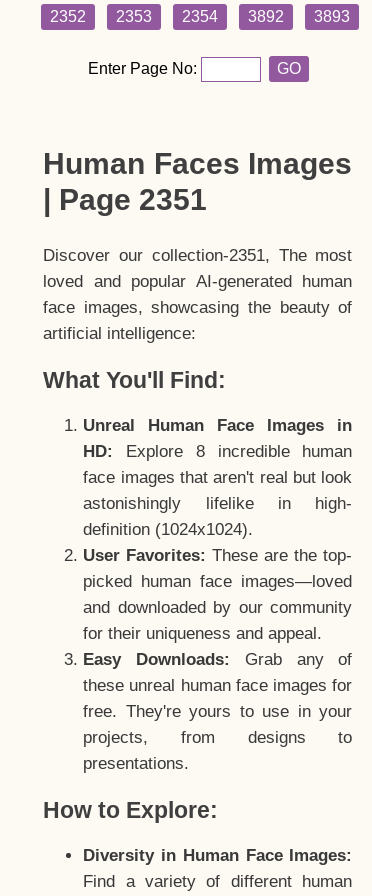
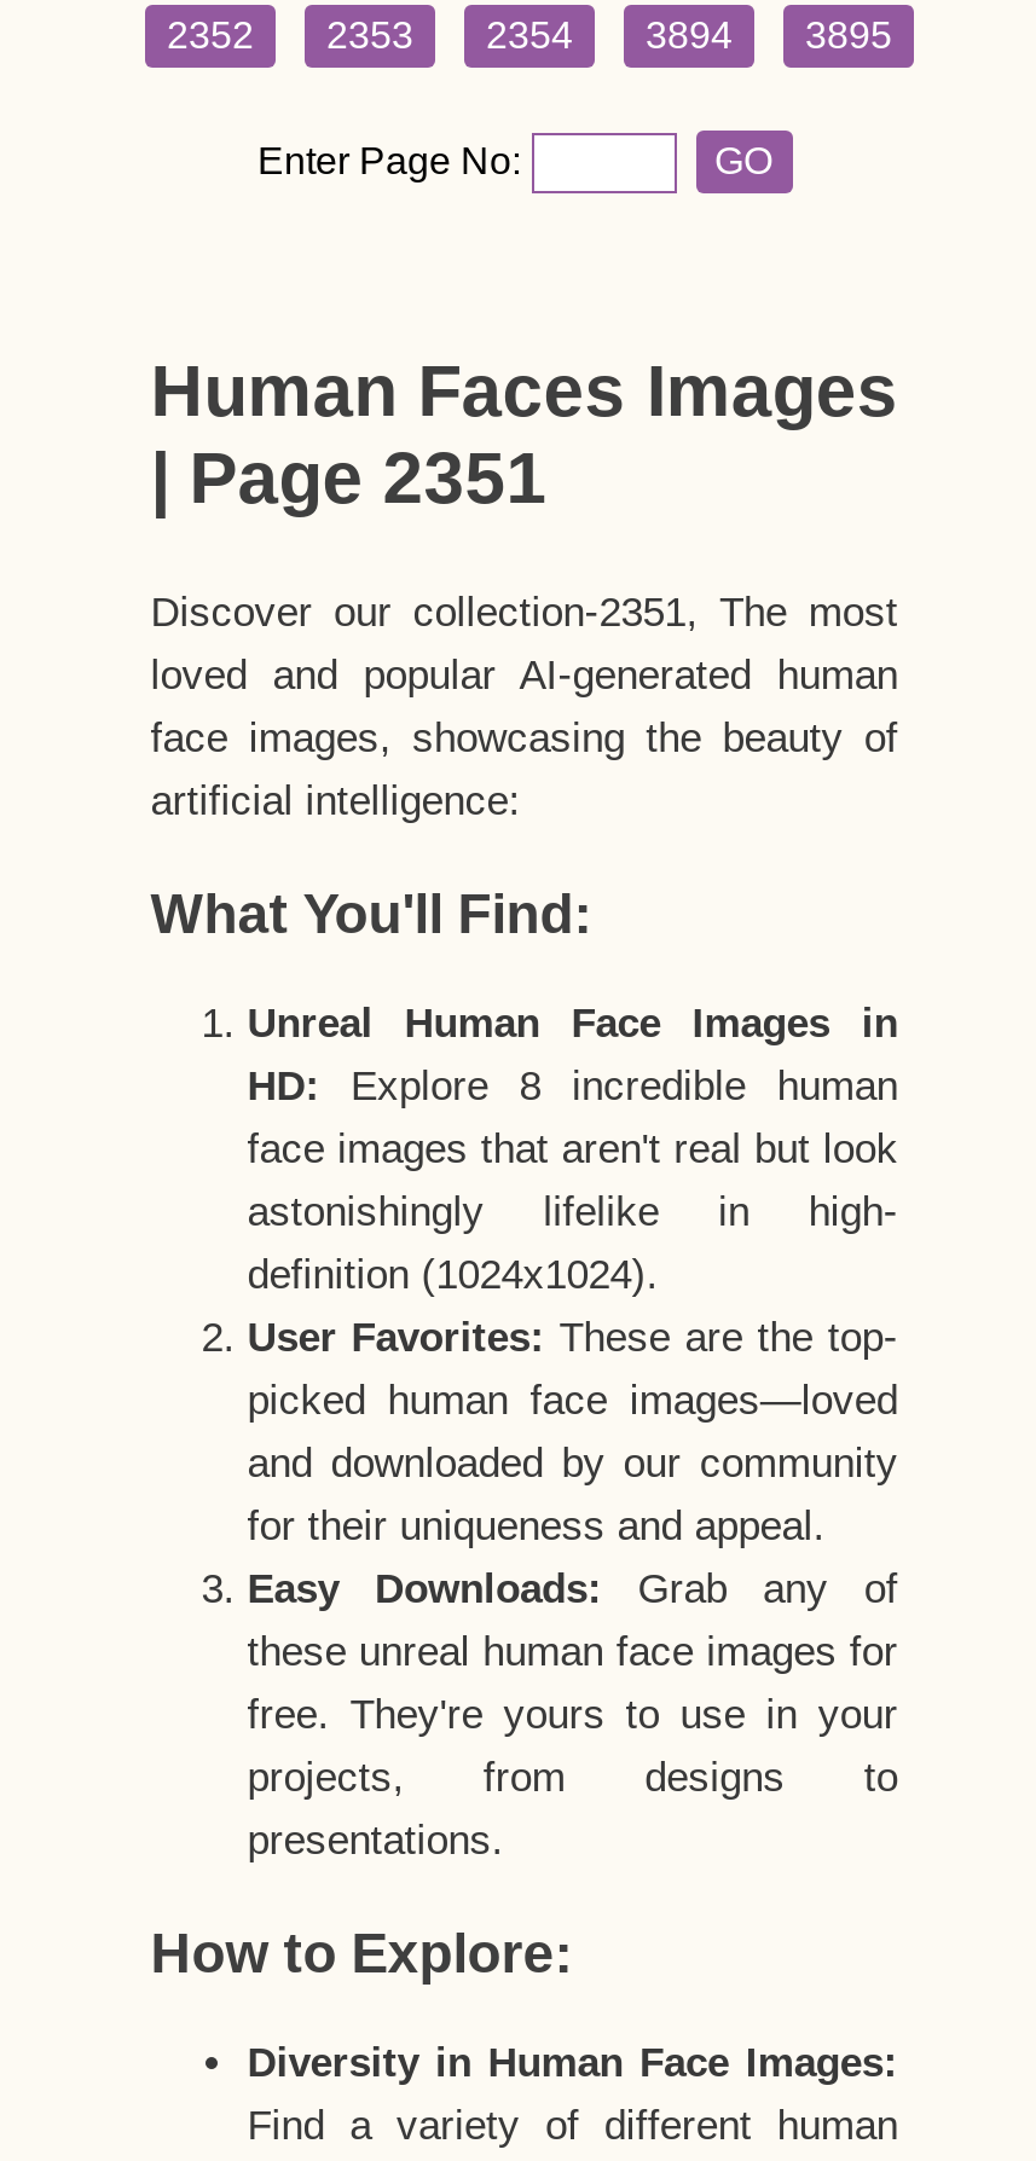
- 3892
+ 3894

- 3893
+ 3895
